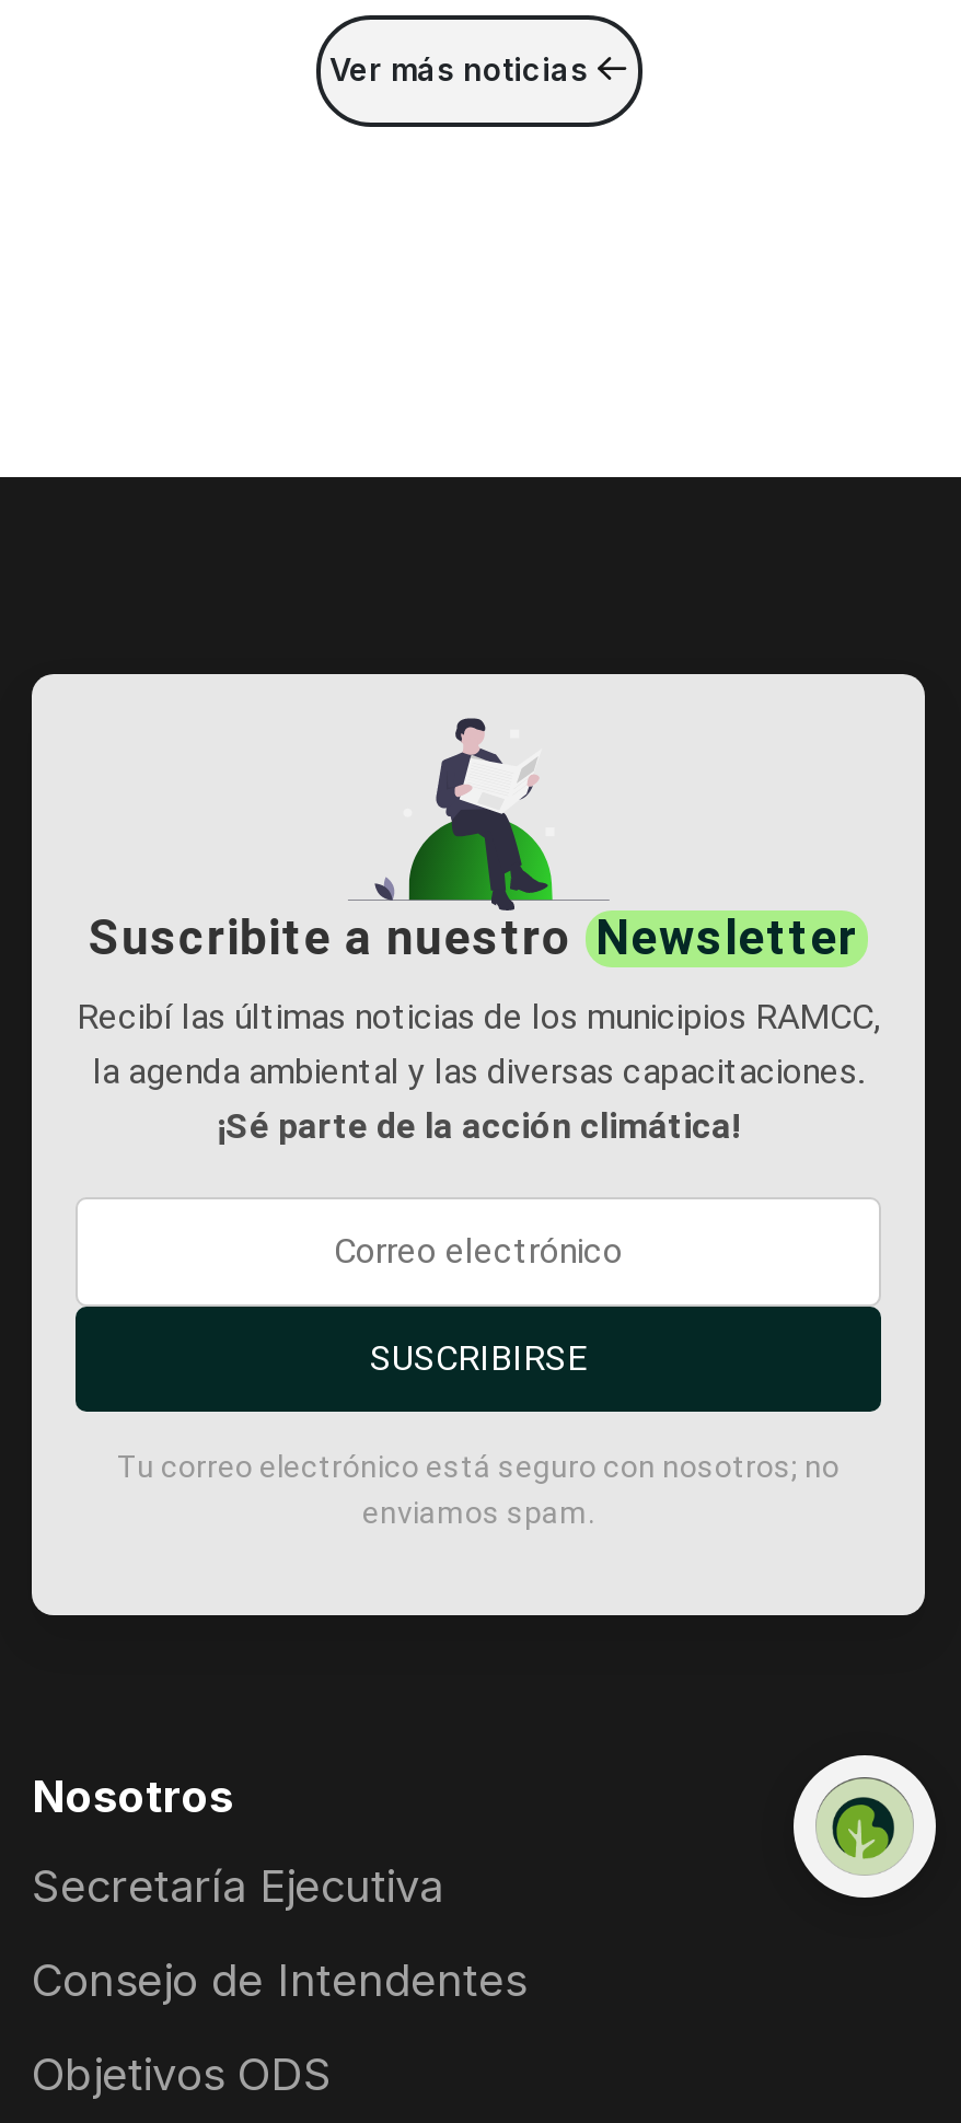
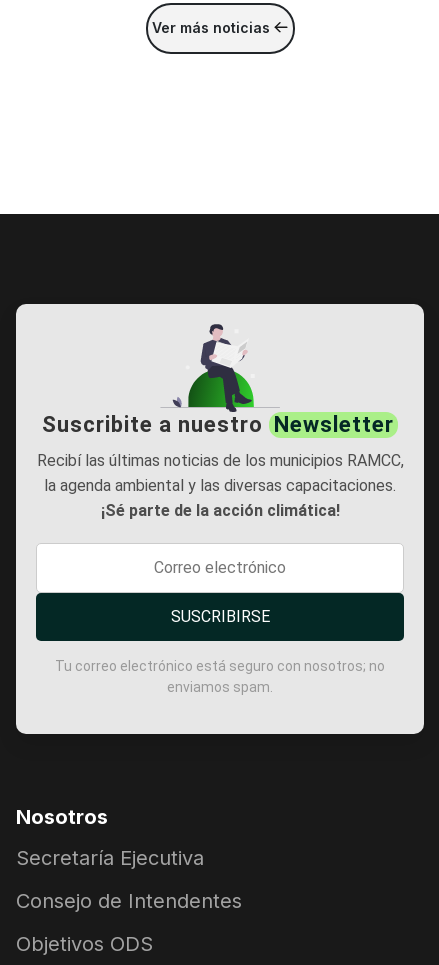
- [image]
